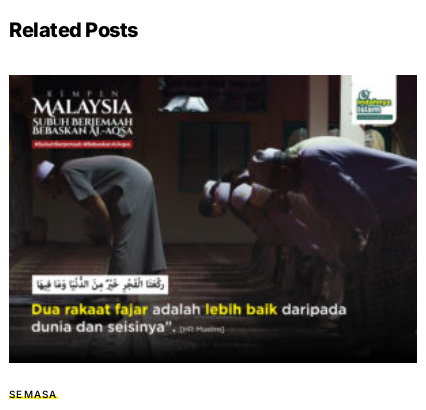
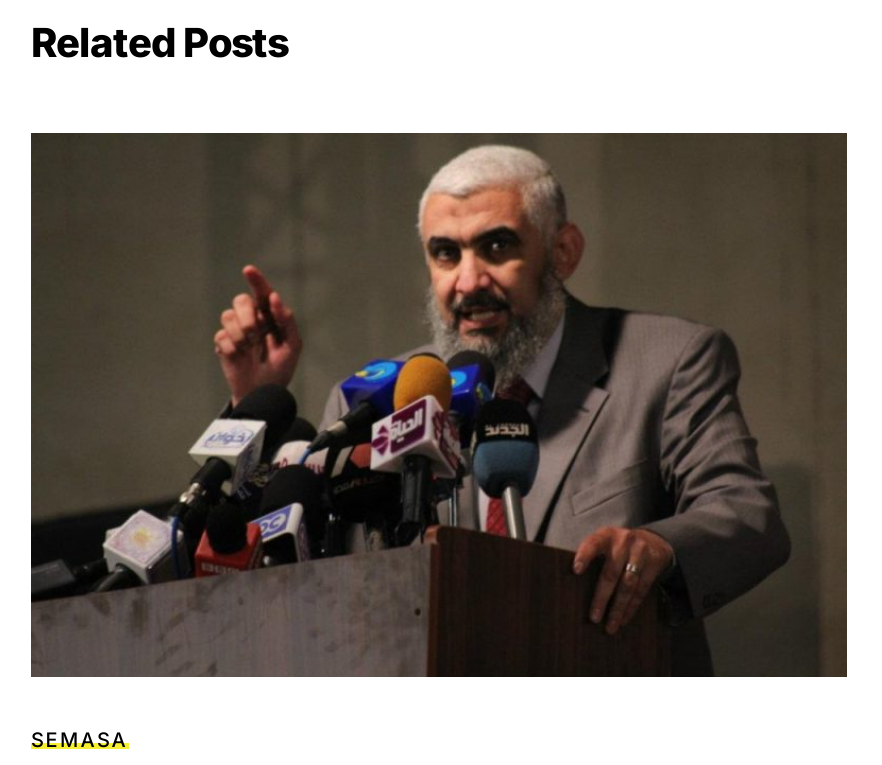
- [image]
+ [image]
